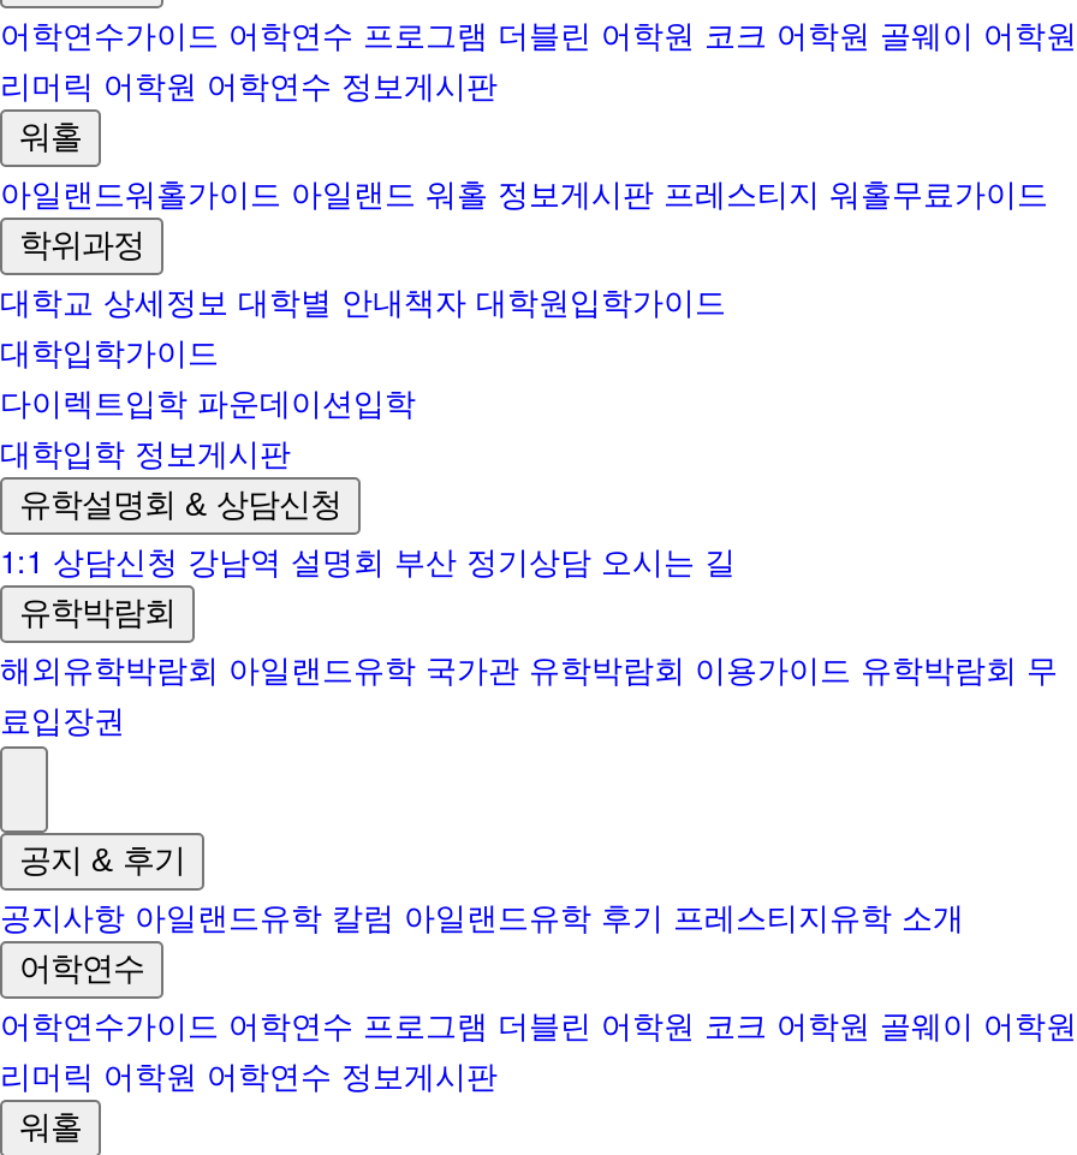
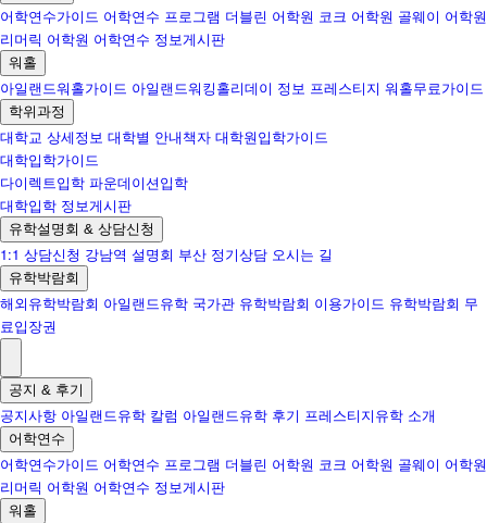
- 아일랜드워홀가이드 아일랜드 워홀 정보게시판 프레스티지 워홀무료가이드
+ 아일랜드워홀가이드 아일랜드워킹홀리데이 정보 프레스티지 워홀무료가이드
